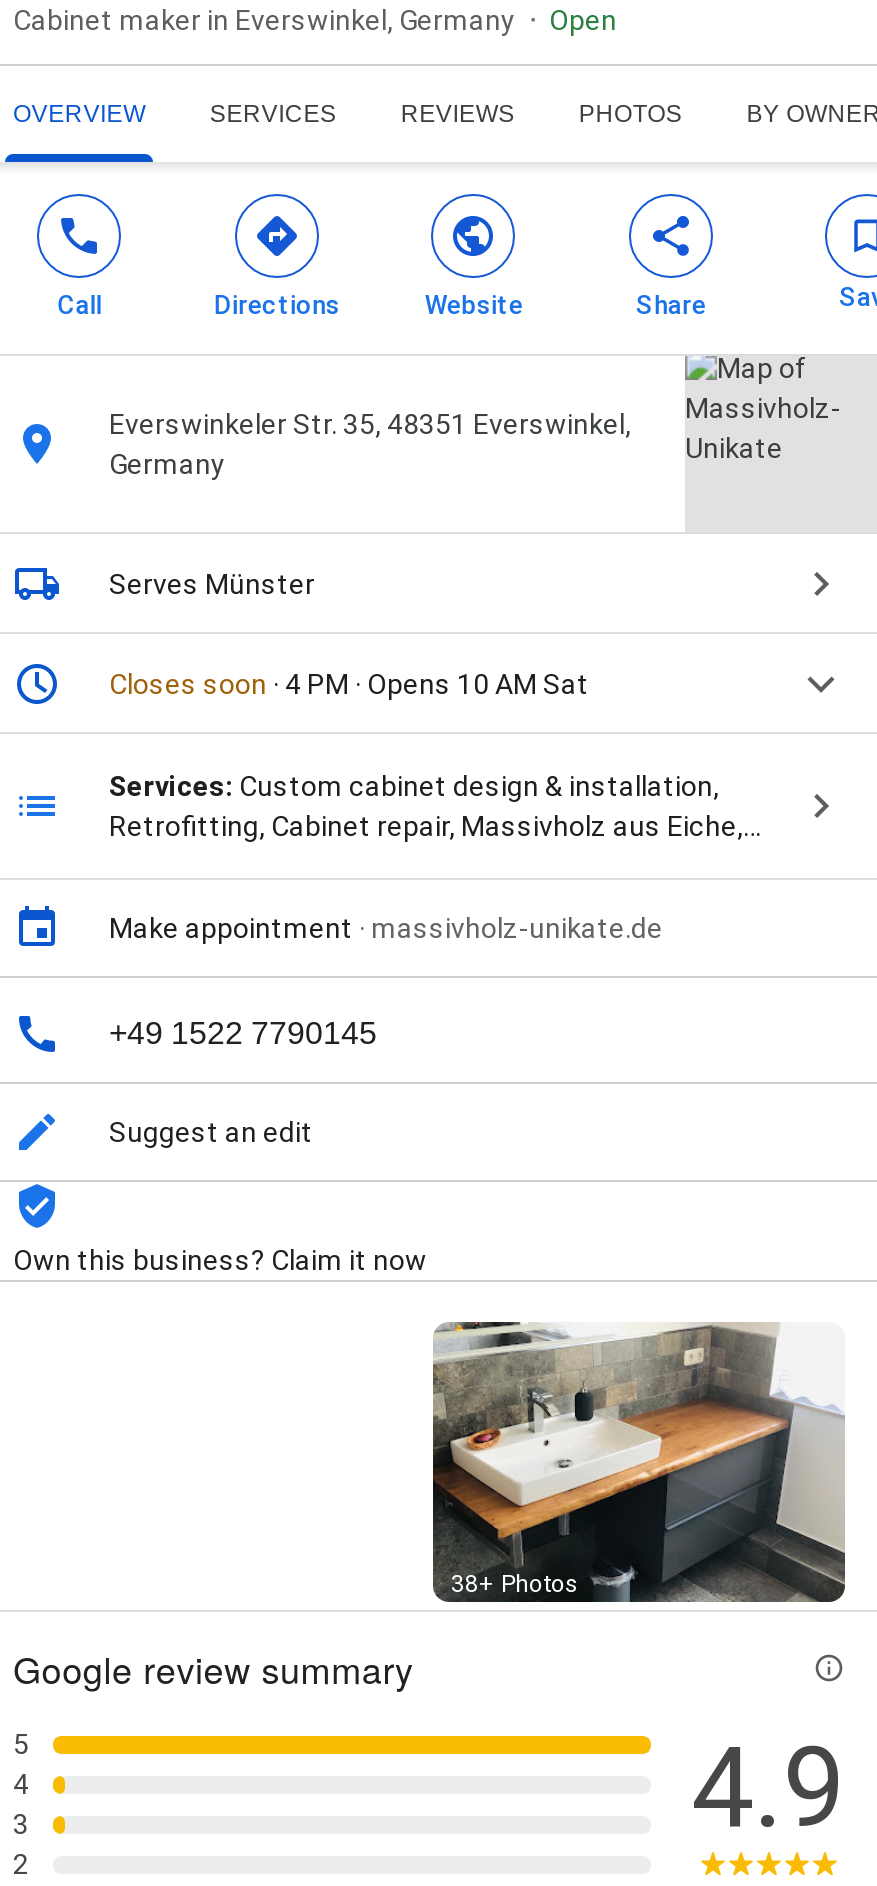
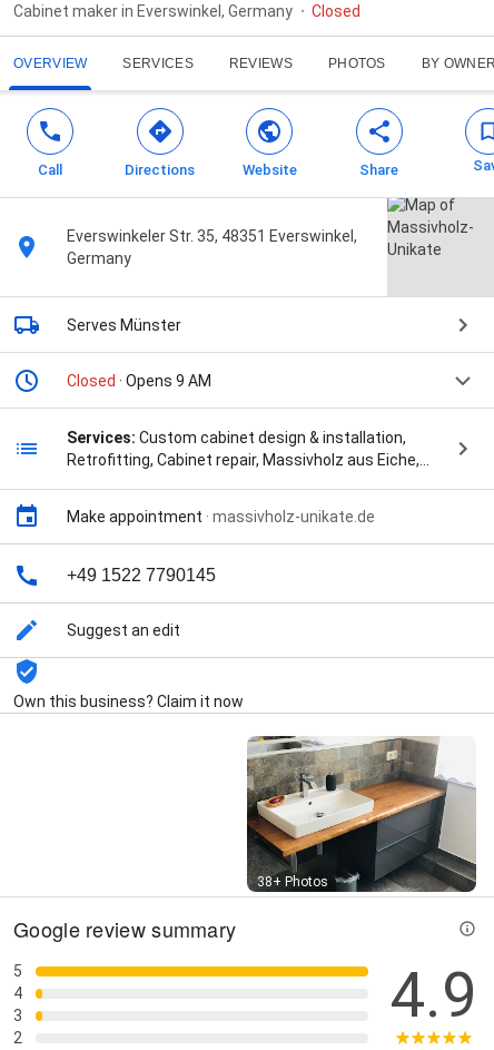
- Open
+ Closed

- Closes soon · 4 PM · Opens 10 AM Sat
+ Closed · Opens 9 AM
